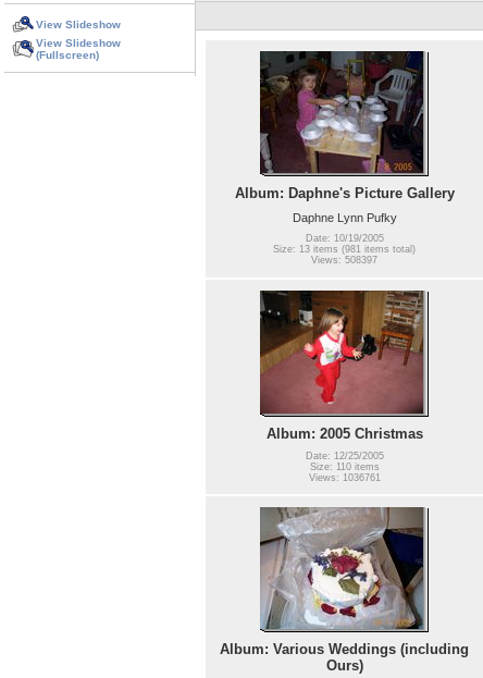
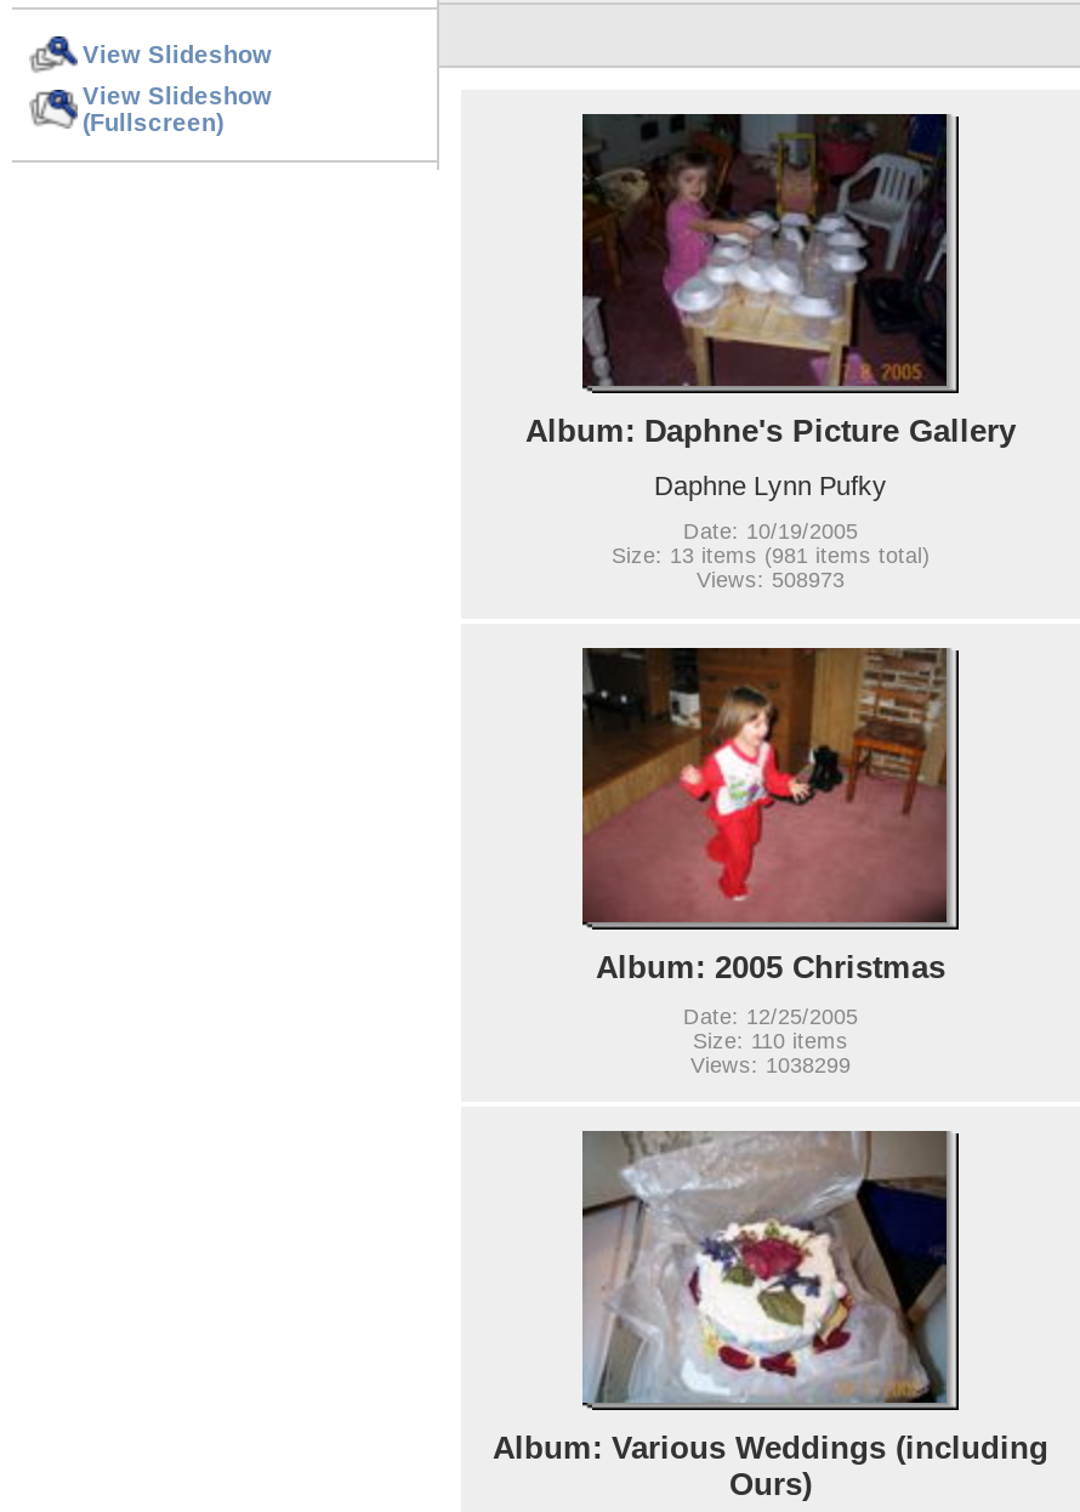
- Views: 508397
+ Views: 508973

- Views: 1036761
+ Views: 1038299
